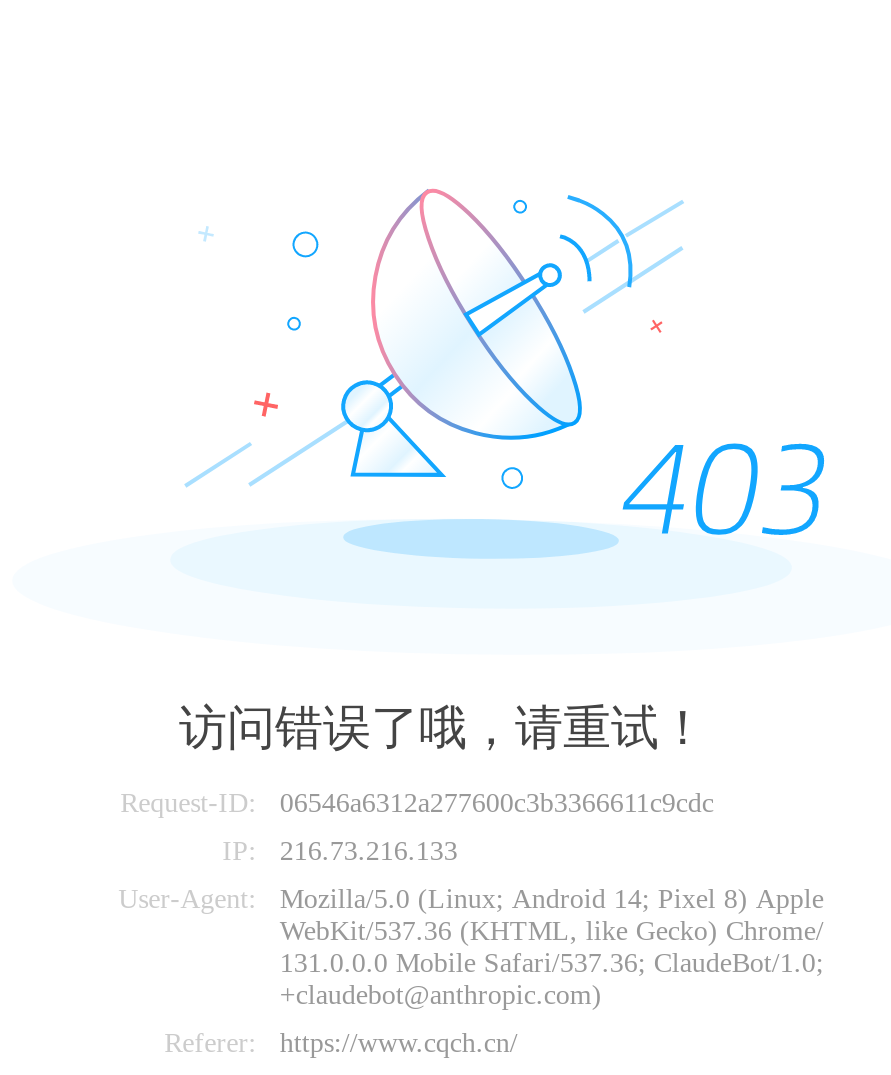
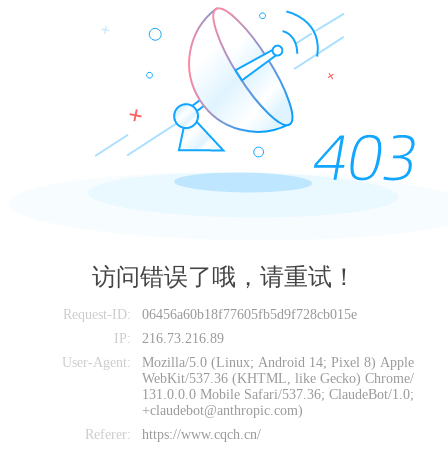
- Request-ID: 06546a6312a277600c3b3366611c9cdc
+ Request-ID: 06456a60b18f77605fb5d9f728cb015e

- IP: 216.73.216.133
+ IP: 216.73.216.89
